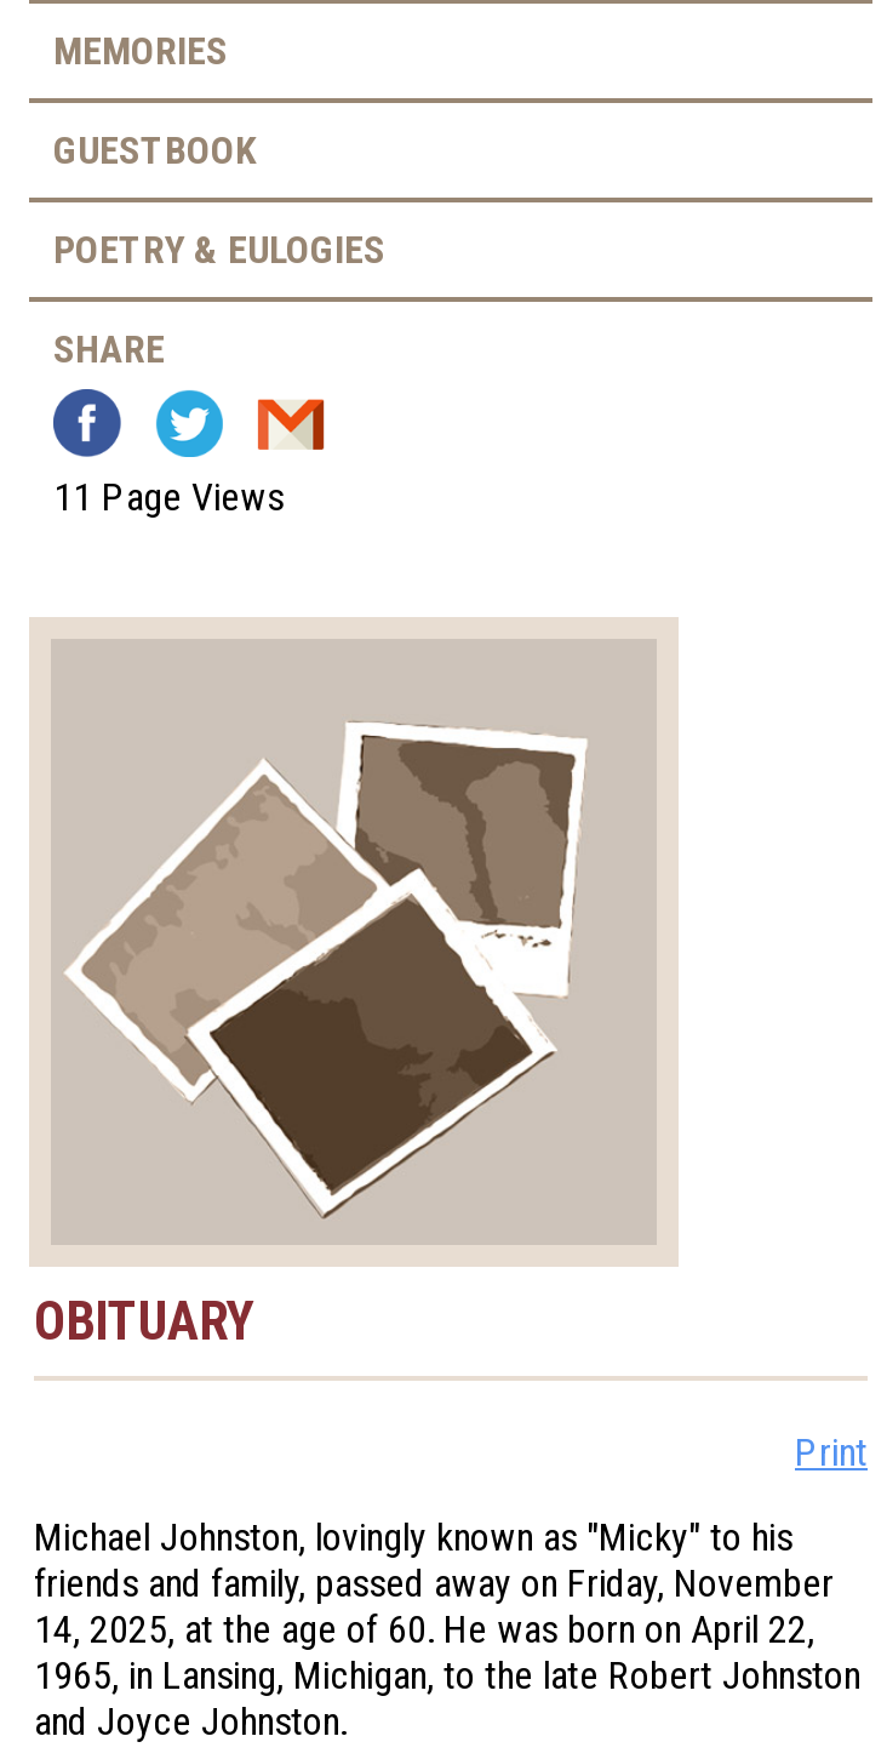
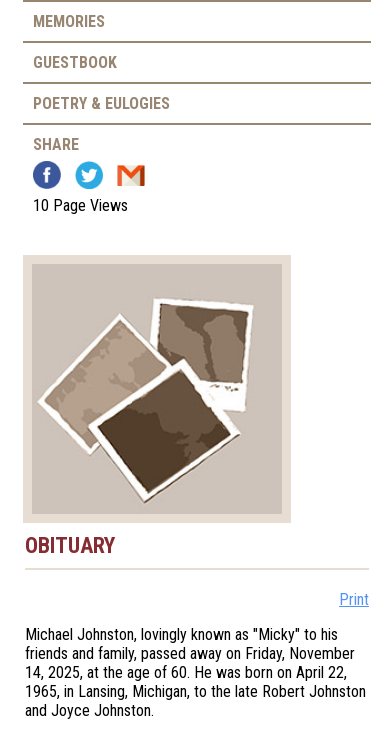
- 11 Page Views
+ 10 Page Views
